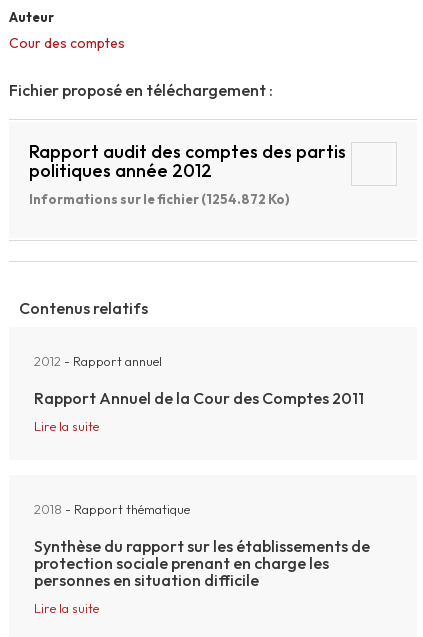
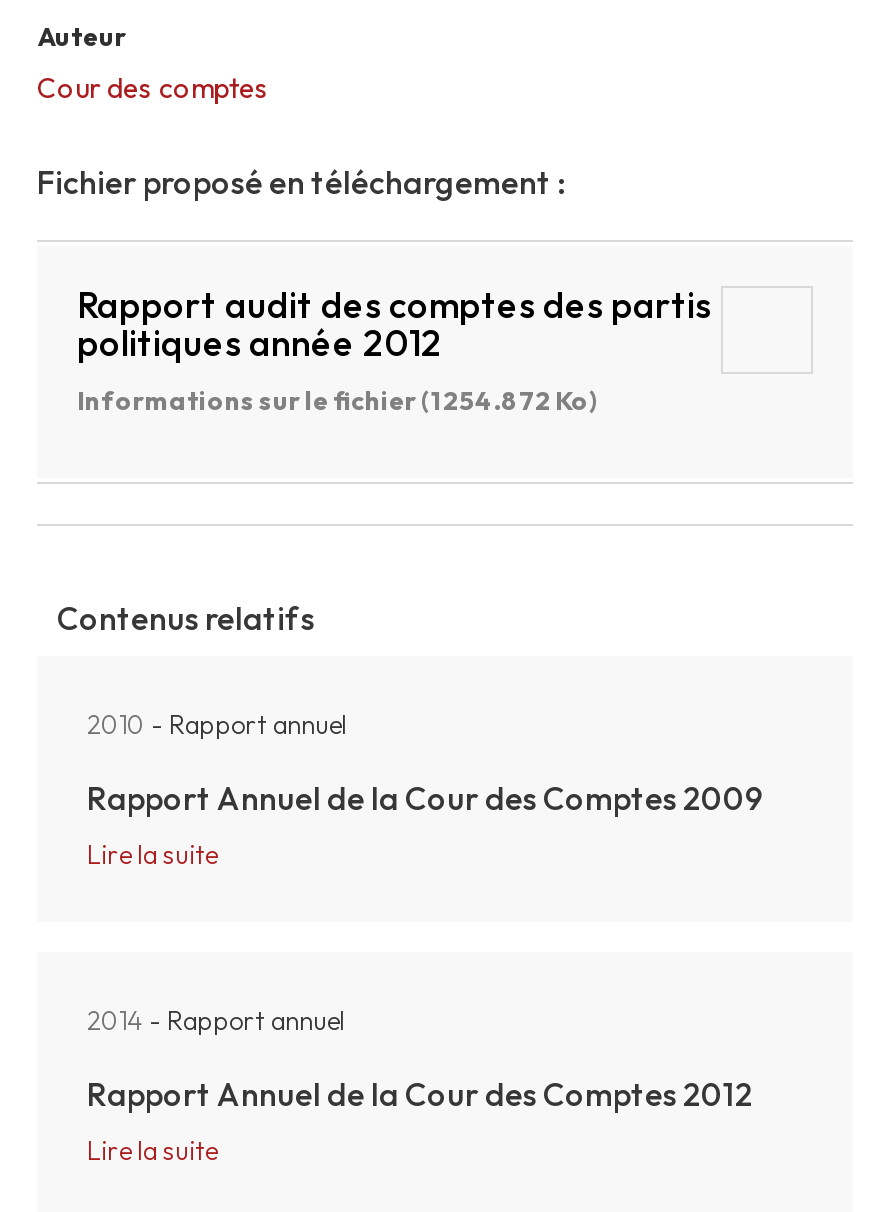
- 2012 - Rapport annuel
+ 2010 - Rapport annuel

- Rapport Annuel de la Cour des Comptes 2011
+ Rapport Annuel de la Cour des Comptes 2009

- 2018 - Rapport thématique
+ 2014 - Rapport annuel

- Synthèse du rapport sur les établissements de
- protection sociale prenant en charge les
- personnes en situation difficile
+ Rapport Annuel de la Cour des Comptes 2012
